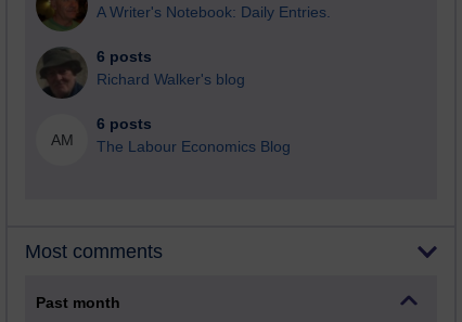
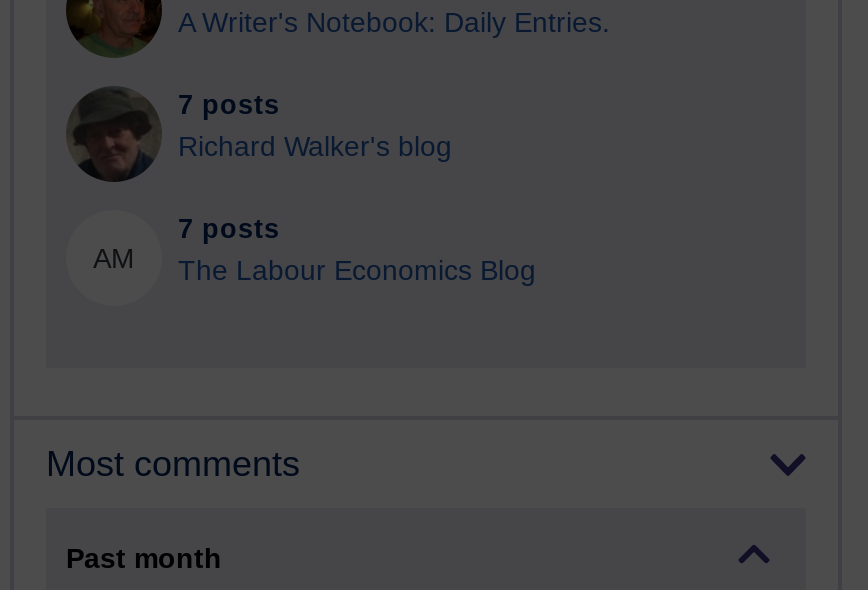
- 6 posts
+ 7 posts

- 6 posts
+ 7 posts
